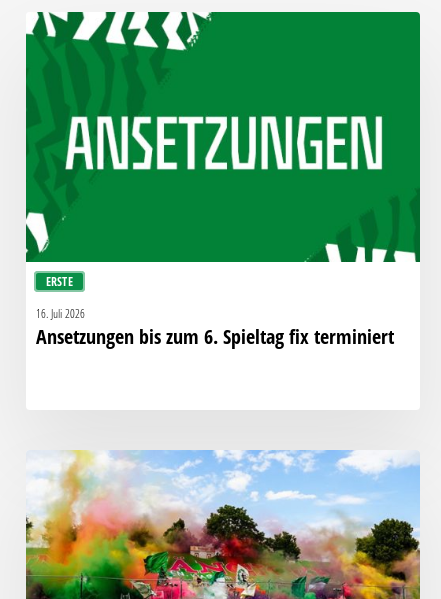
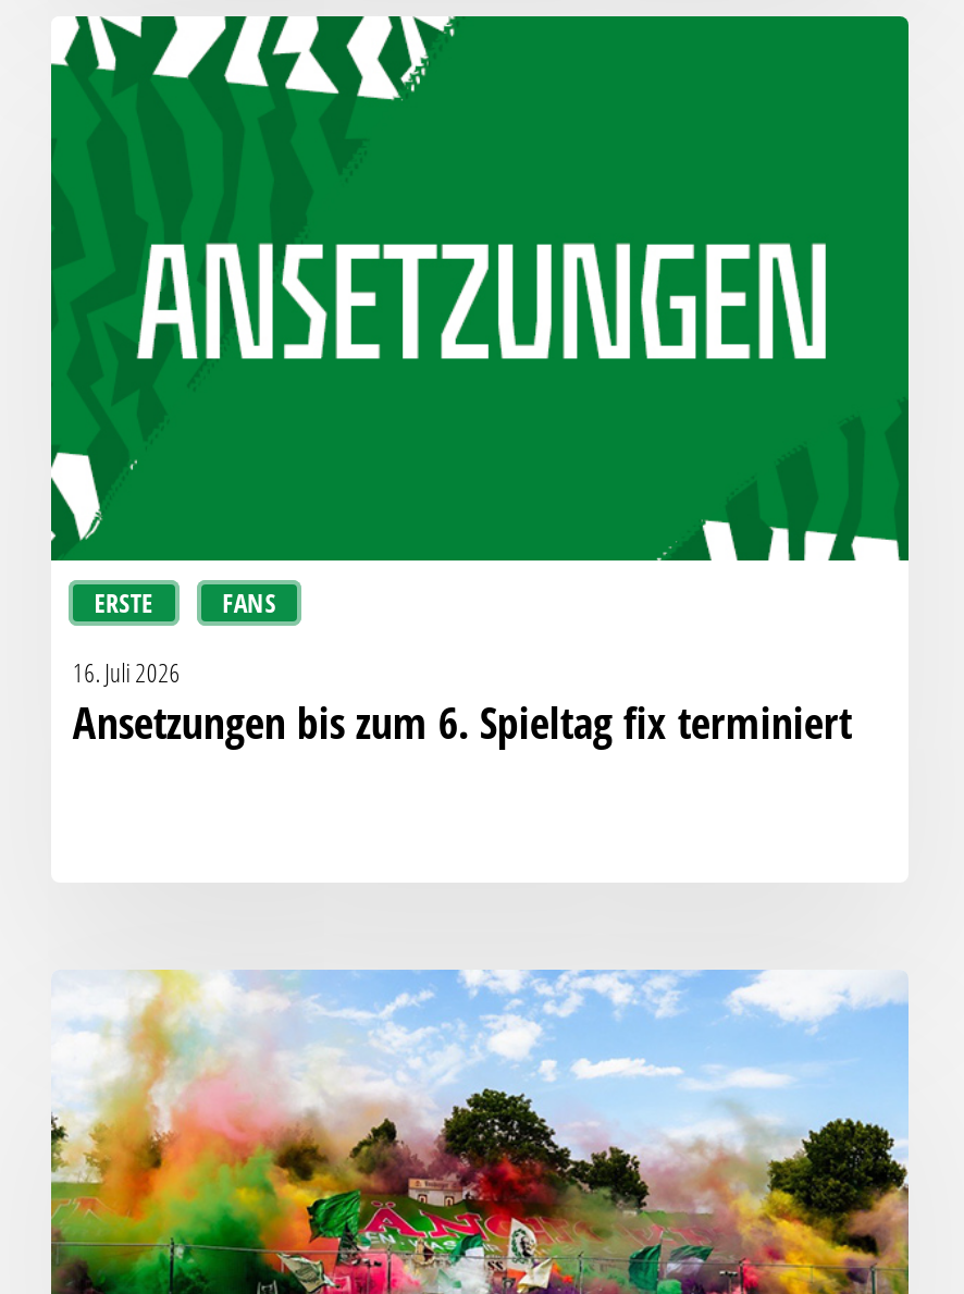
+ FANS
